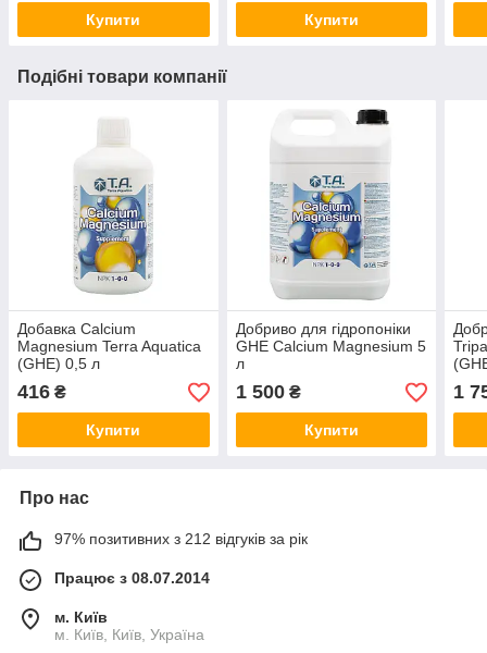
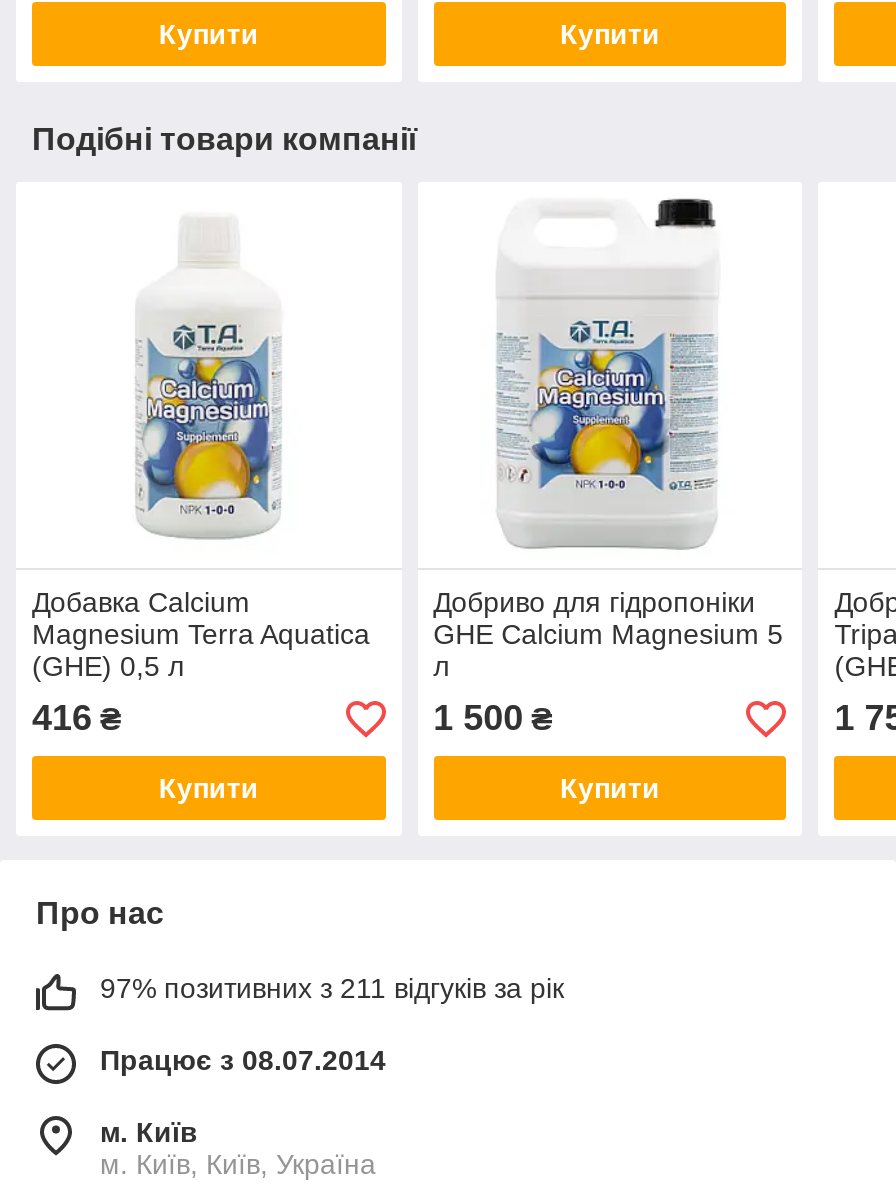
- 97% позитивних з 212 відгуків за рік
+ 97% позитивних з 211 відгуків за рік
